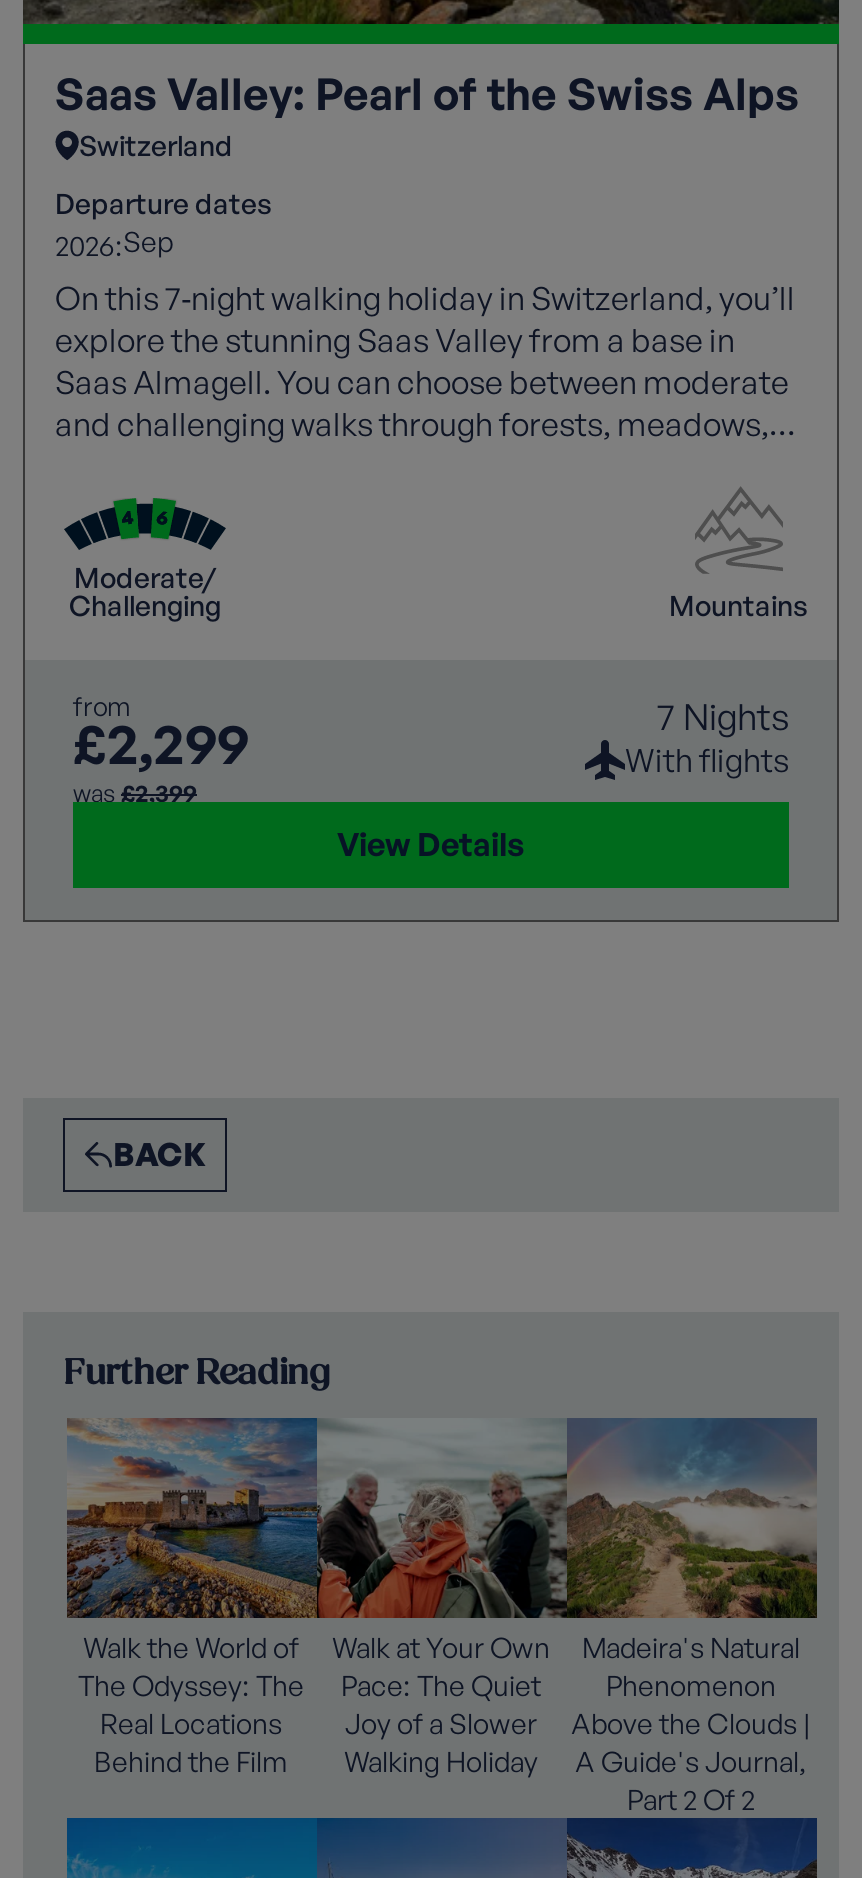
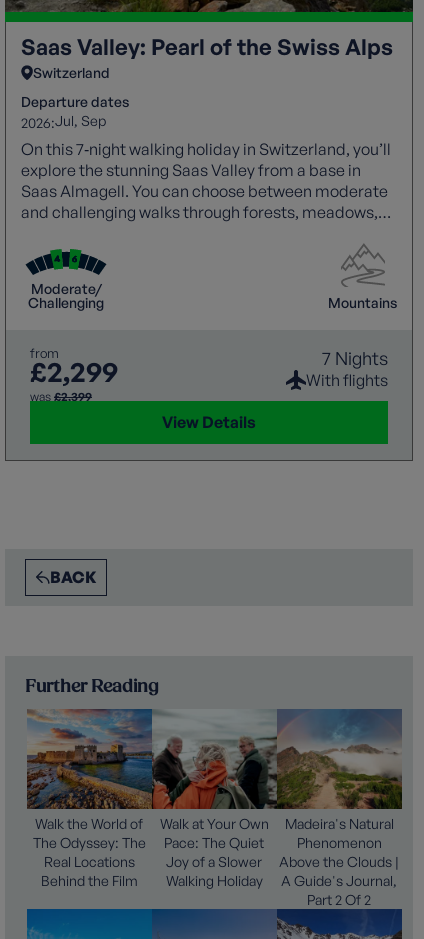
- 2026:Sep
+ 2026:Jul Sep
